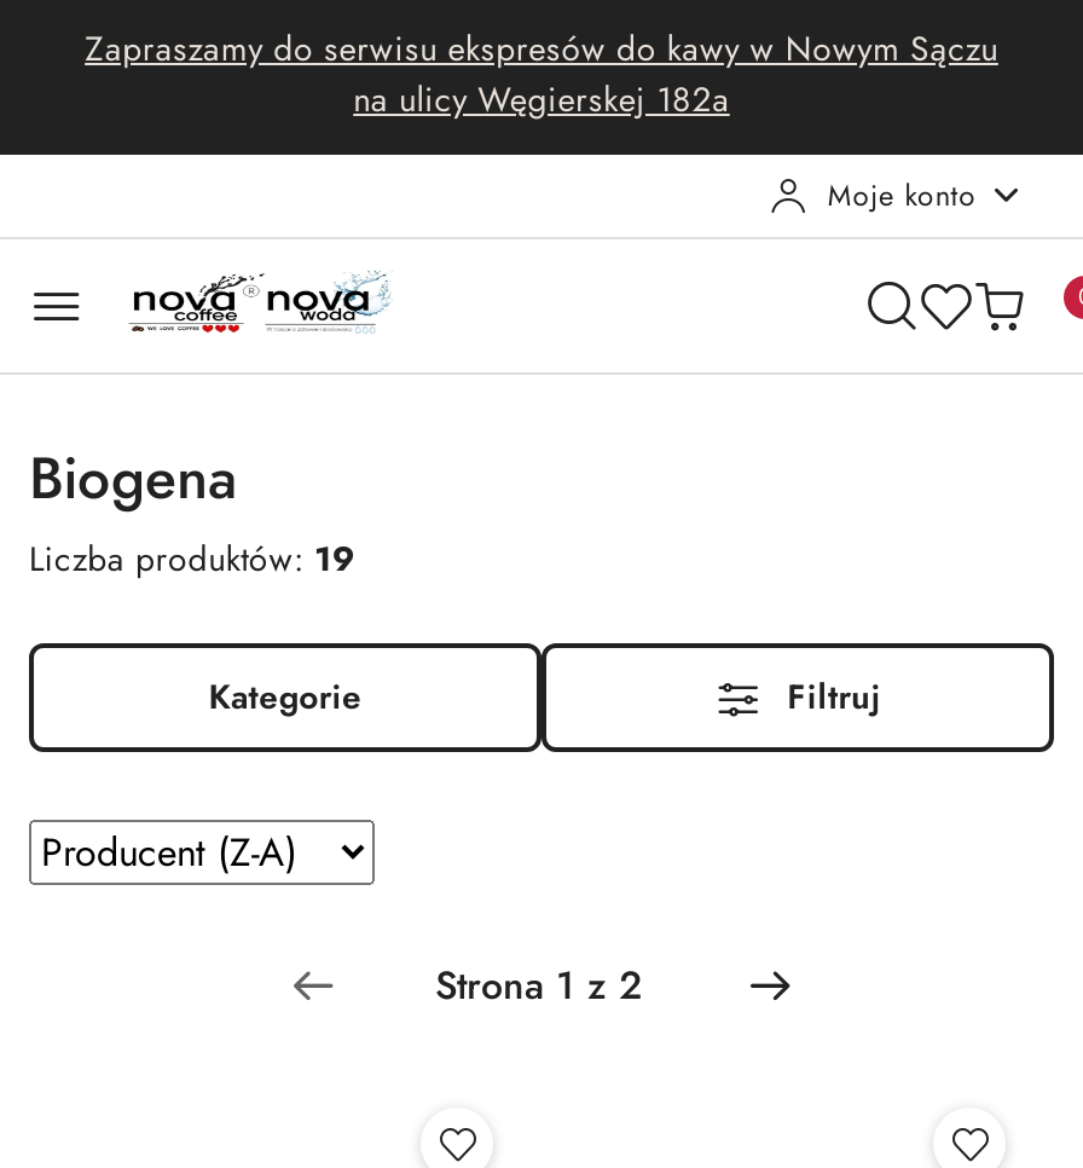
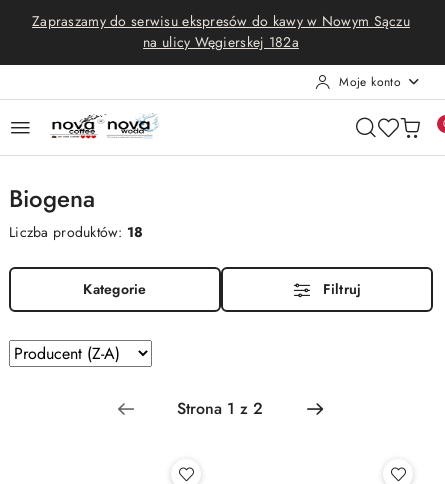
- Liczba produktów: 19
+ Liczba produktów: 18
